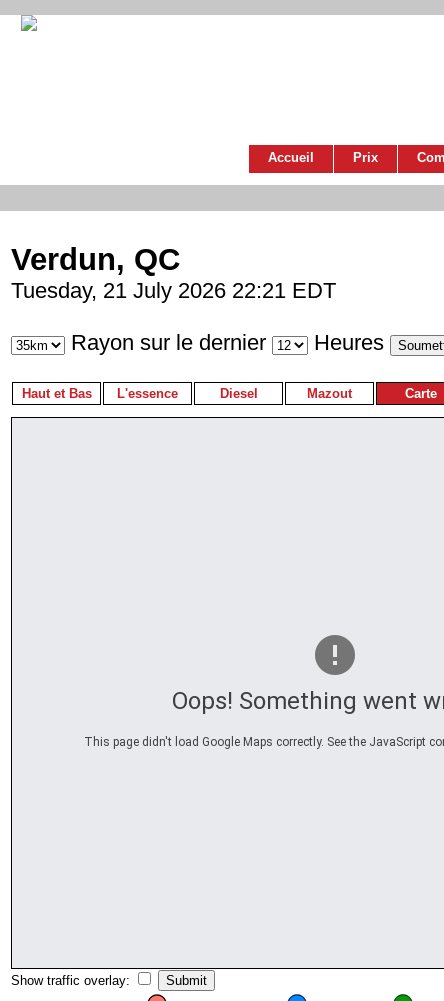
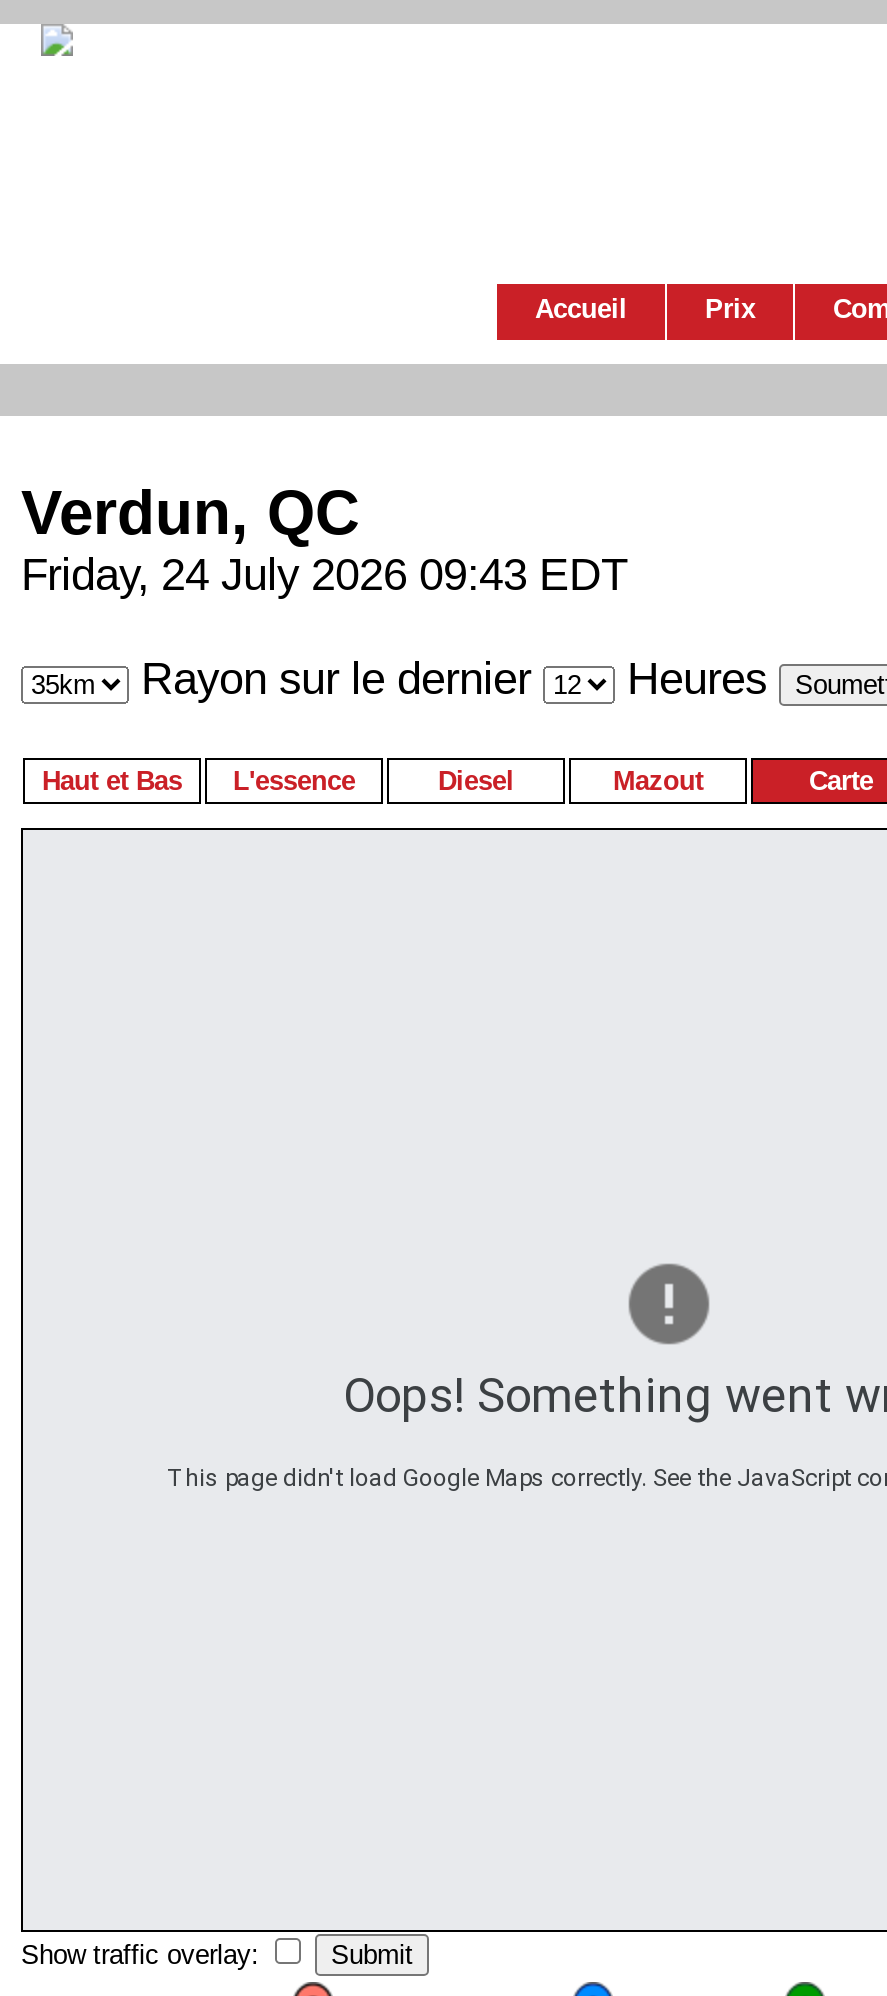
- Tuesday, 21 July 2026 22:21 EDT
+ Friday, 24 July 2026 09:43 EDT
